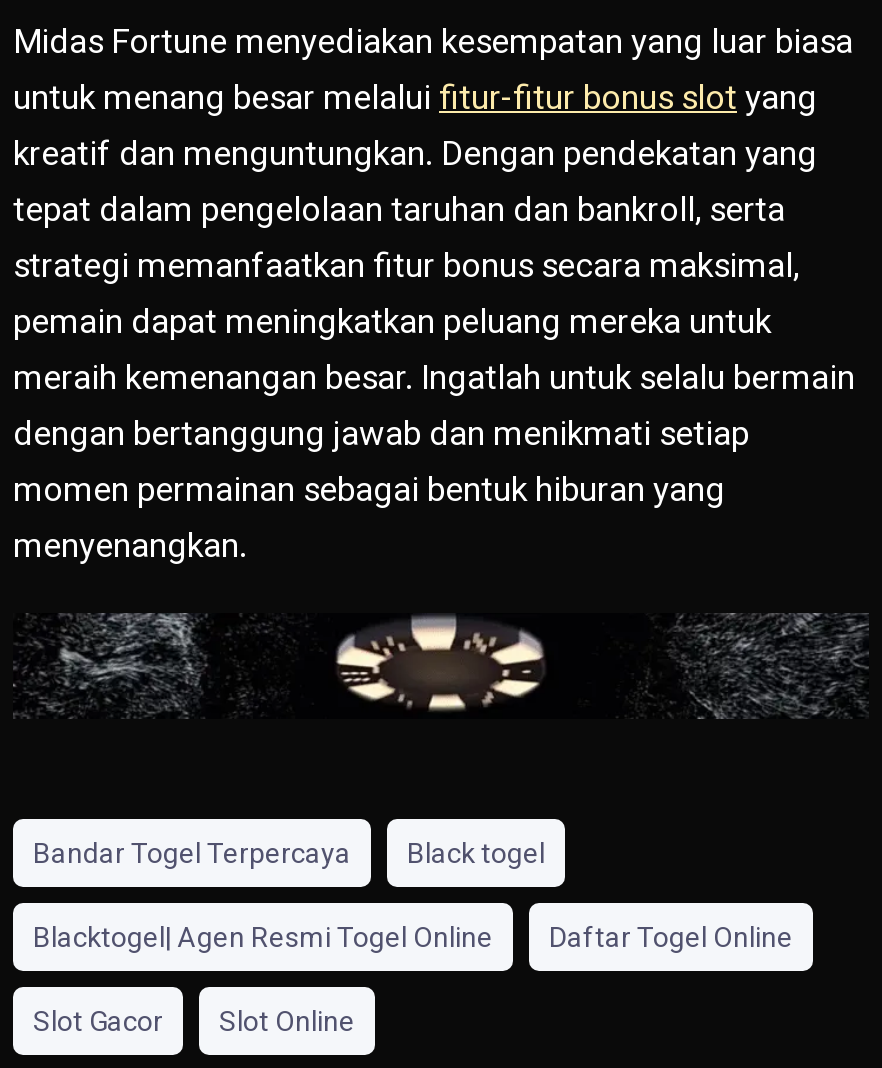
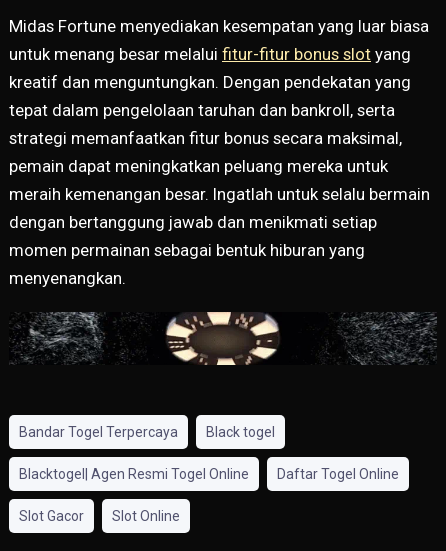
- [image]
+ [image]
